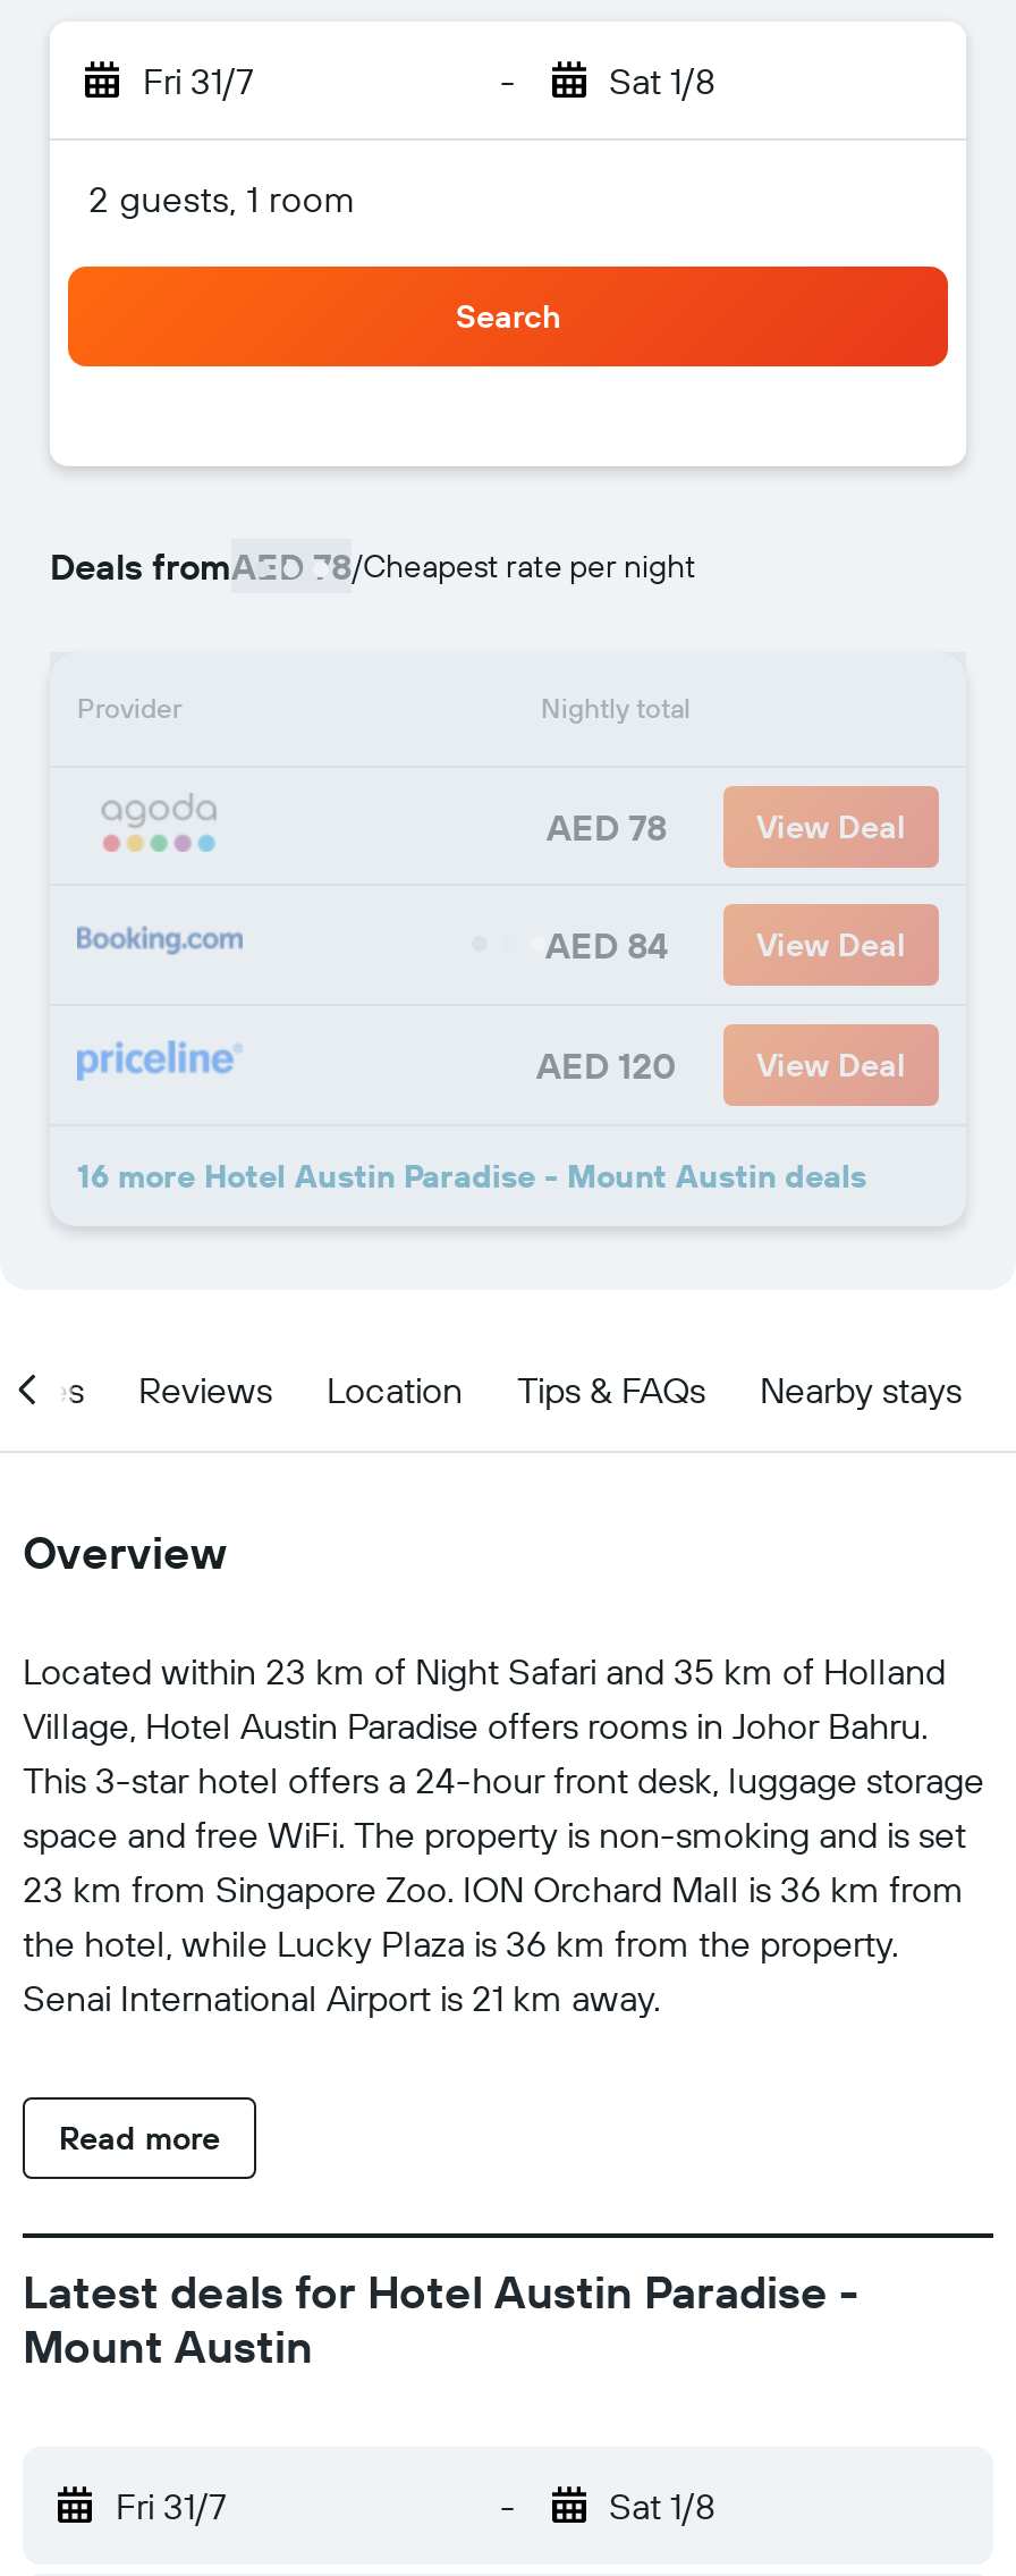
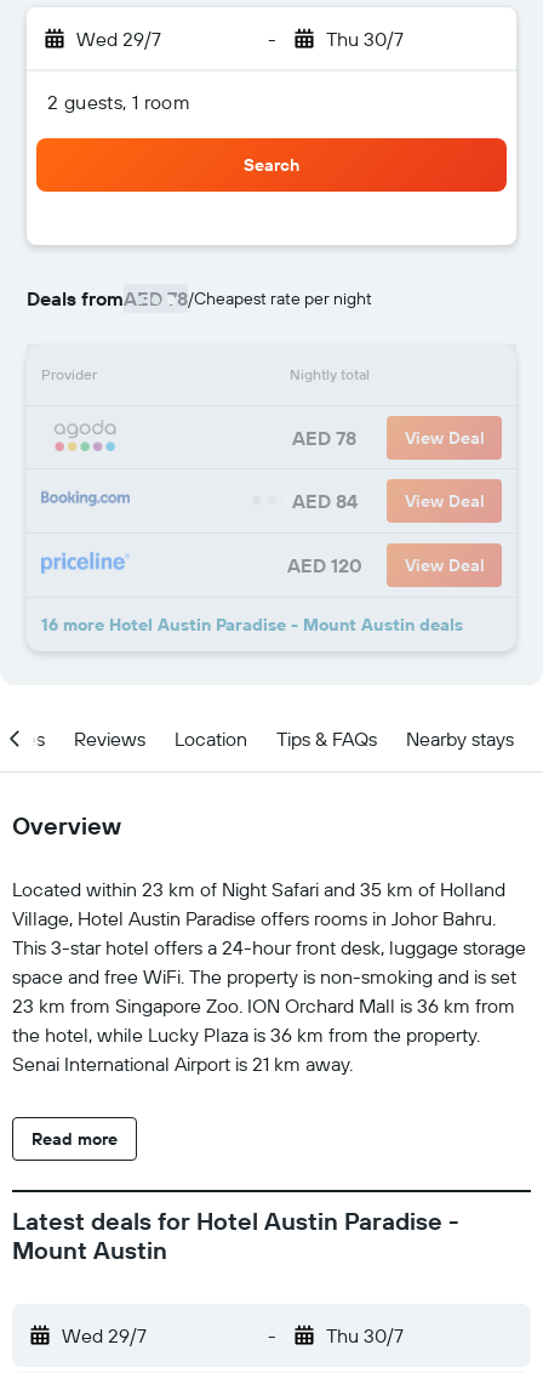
- Fri 31/7
+ Wed 29/7

- Sat 1/8
+ Thu 30/7

- Fri 31/7
+ Wed 29/7

- Sat 1/8
+ Thu 30/7
